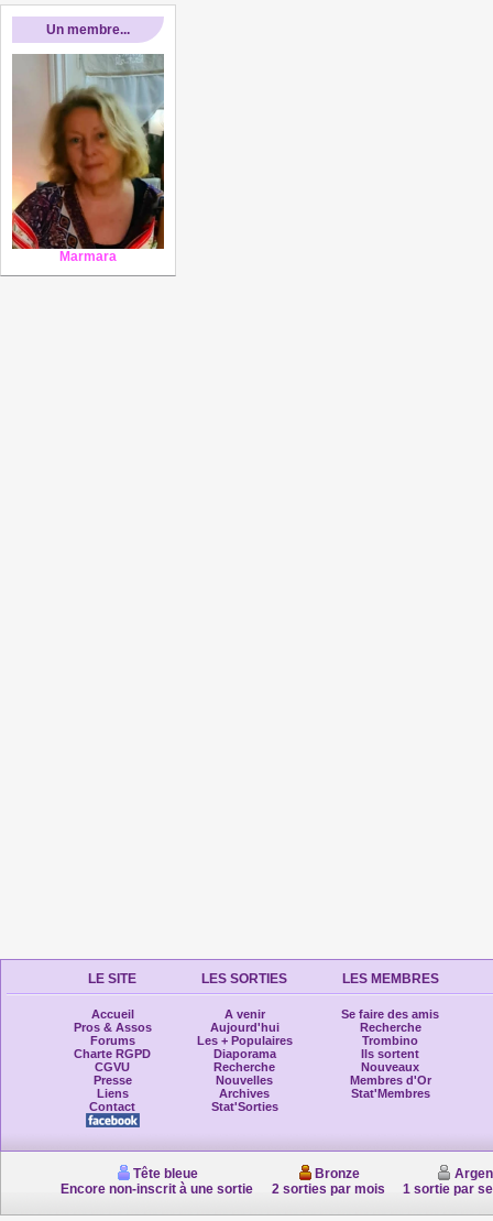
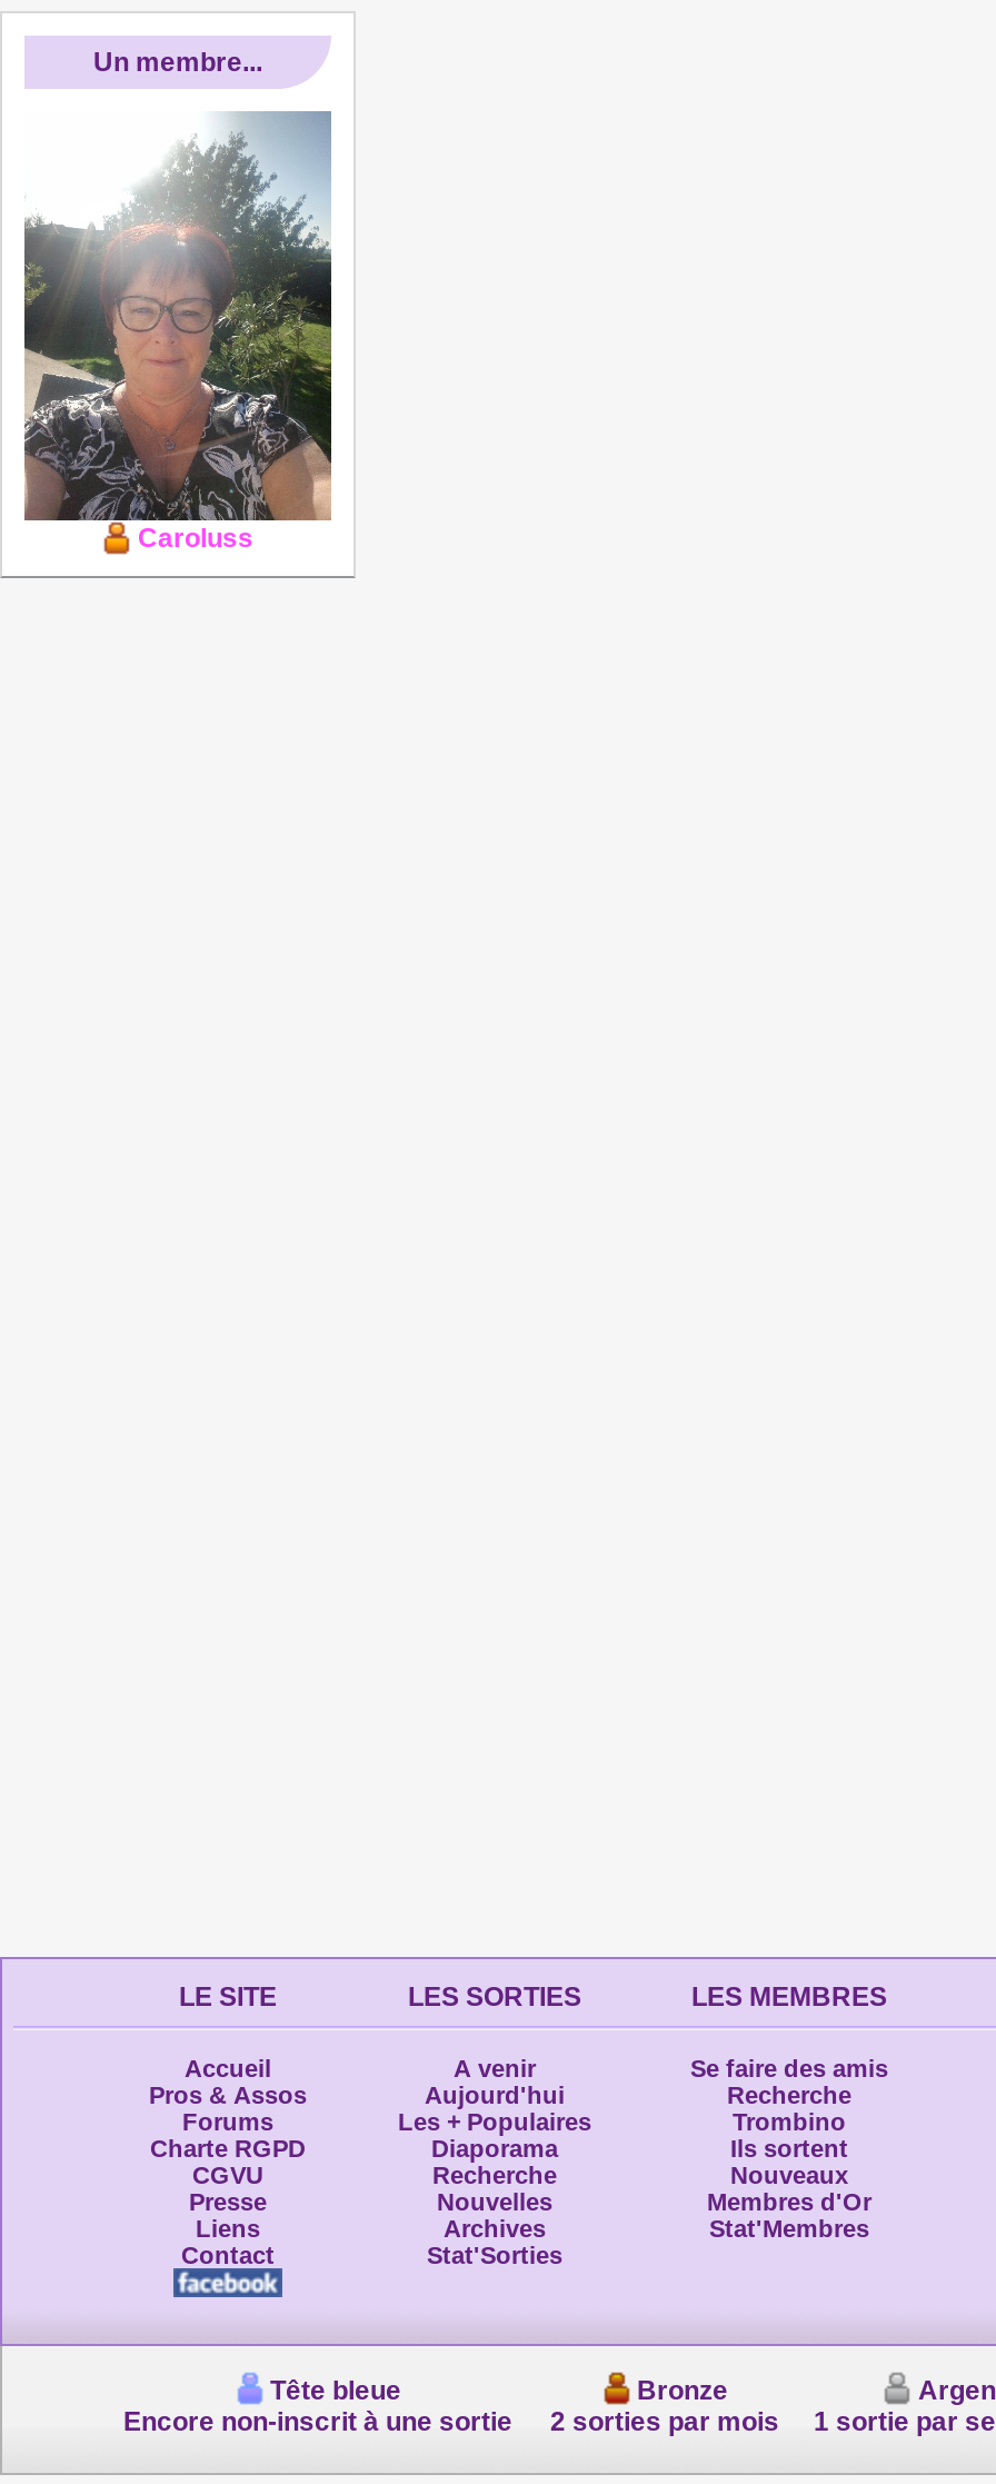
- [image]
- Marmara
+ [image]
+ Caroluss
